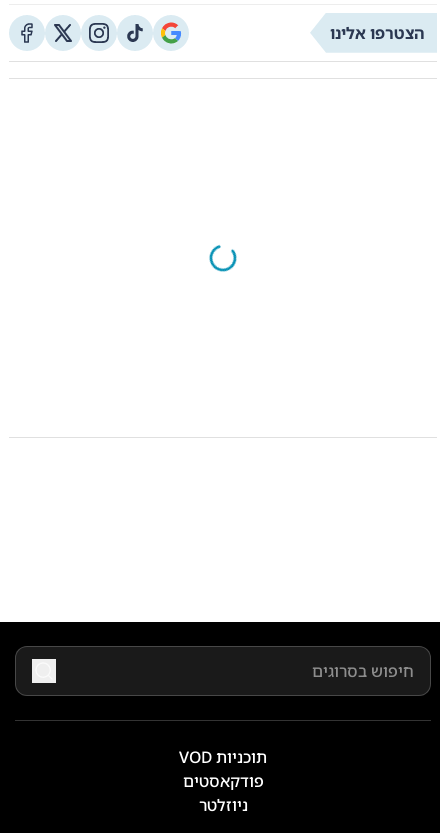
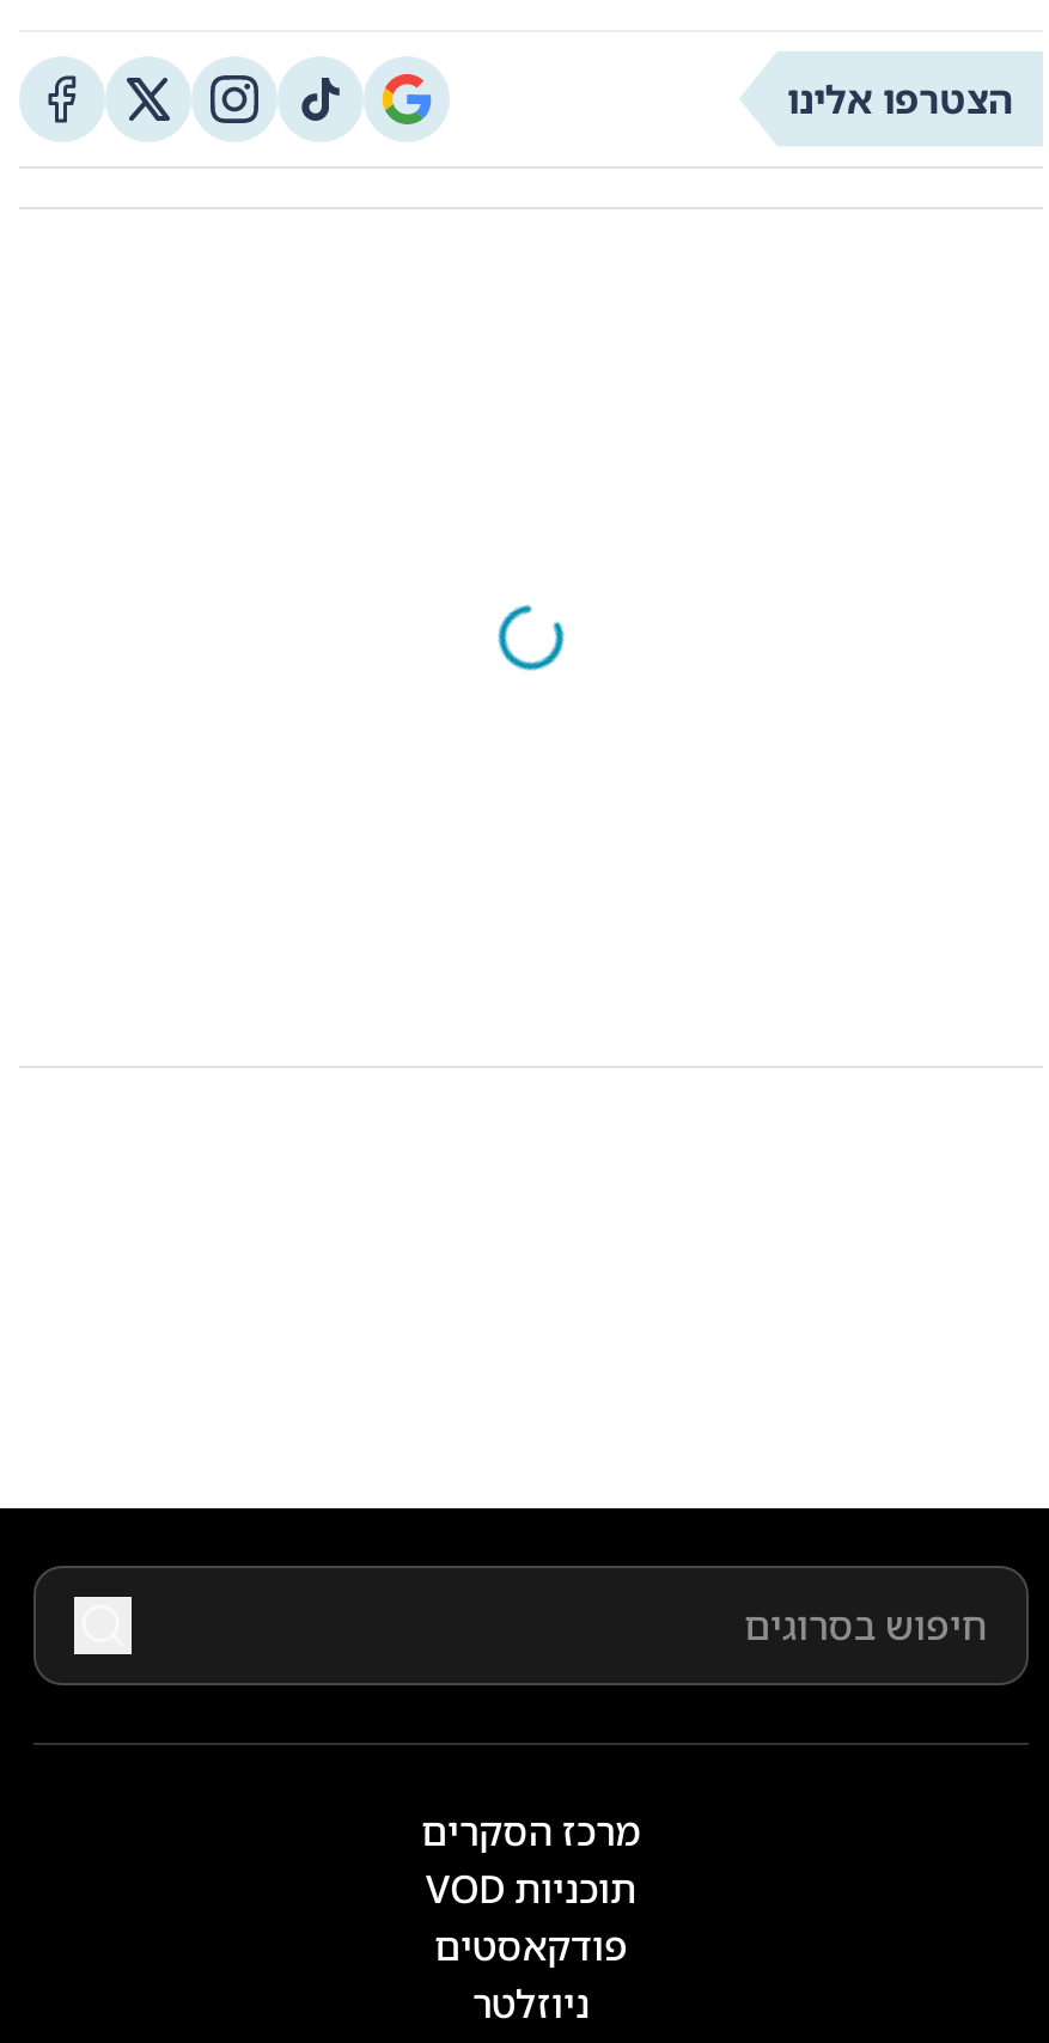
+ מרכז הסקרים
